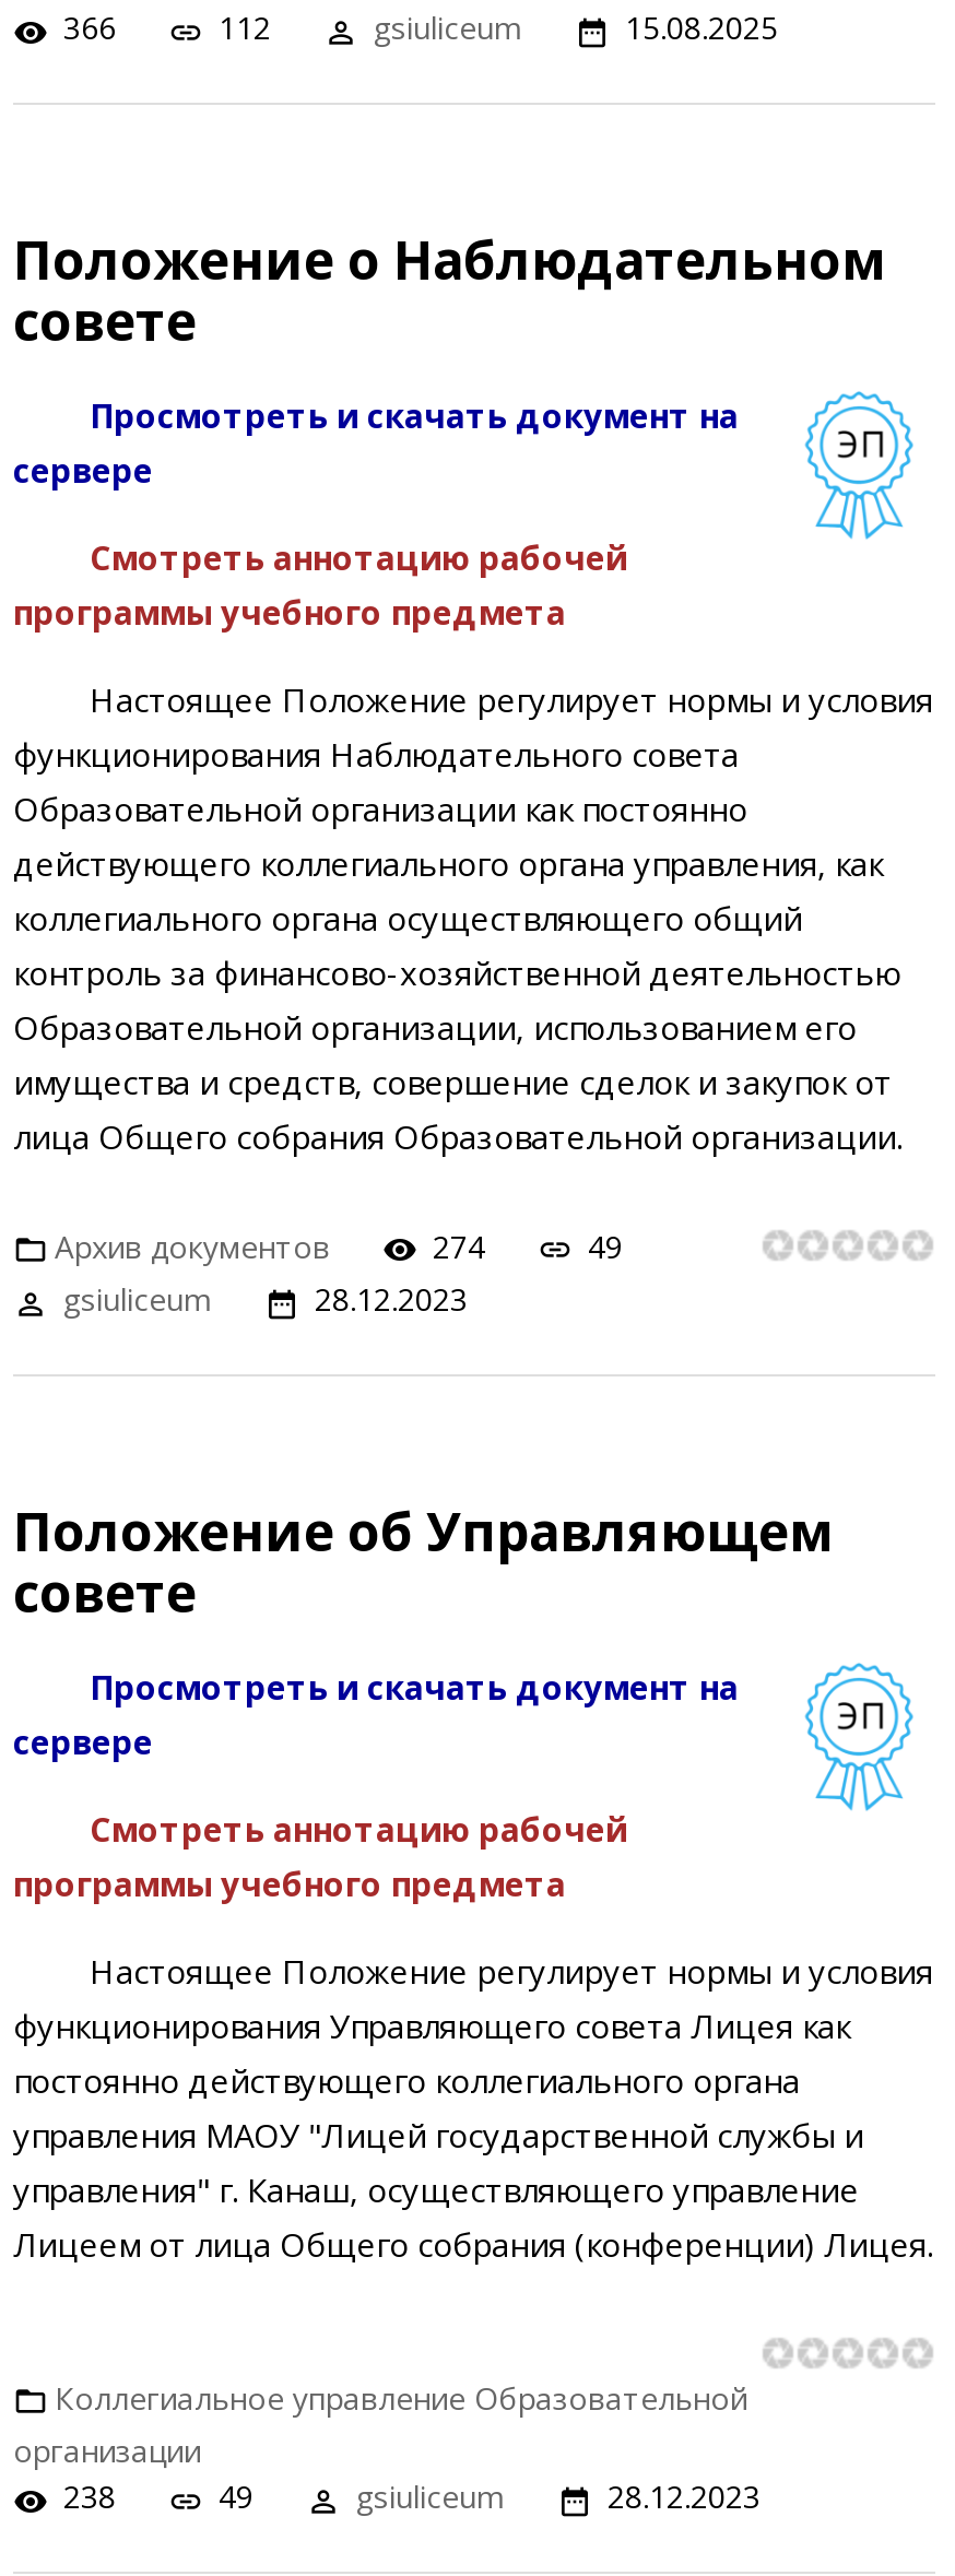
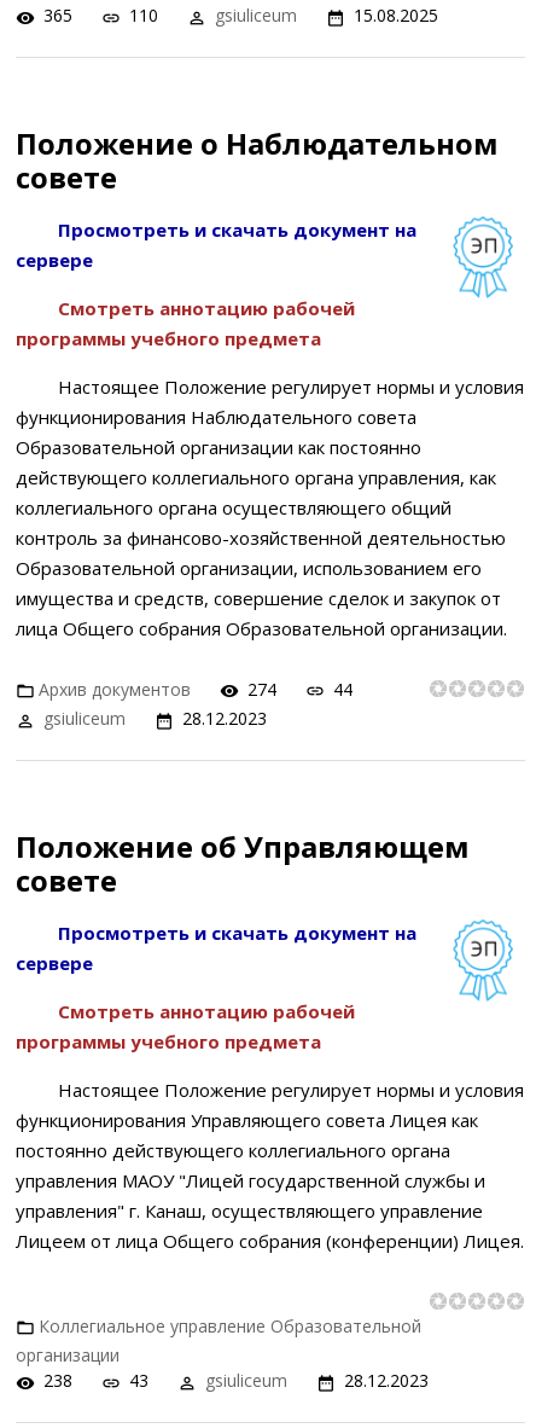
- 366
+ 365

- 112
+ 110

- 49
+ 44

- 49
+ 43
